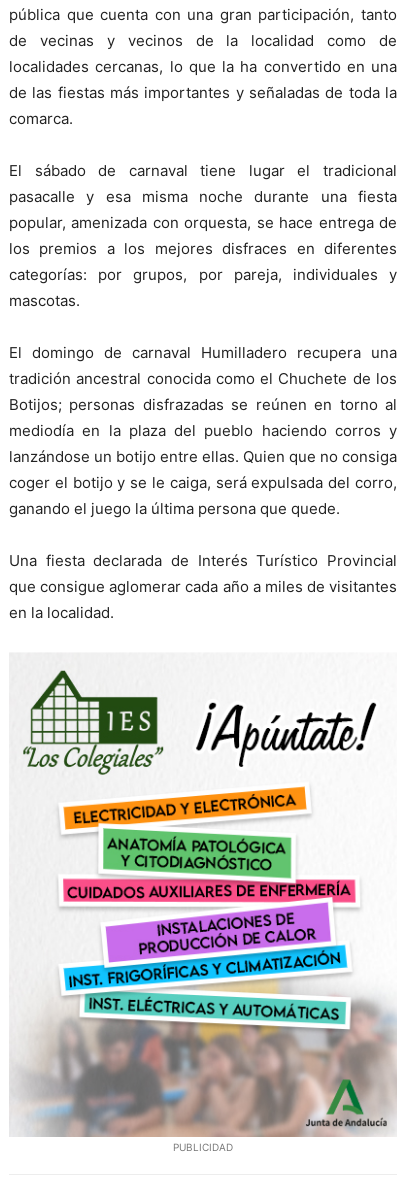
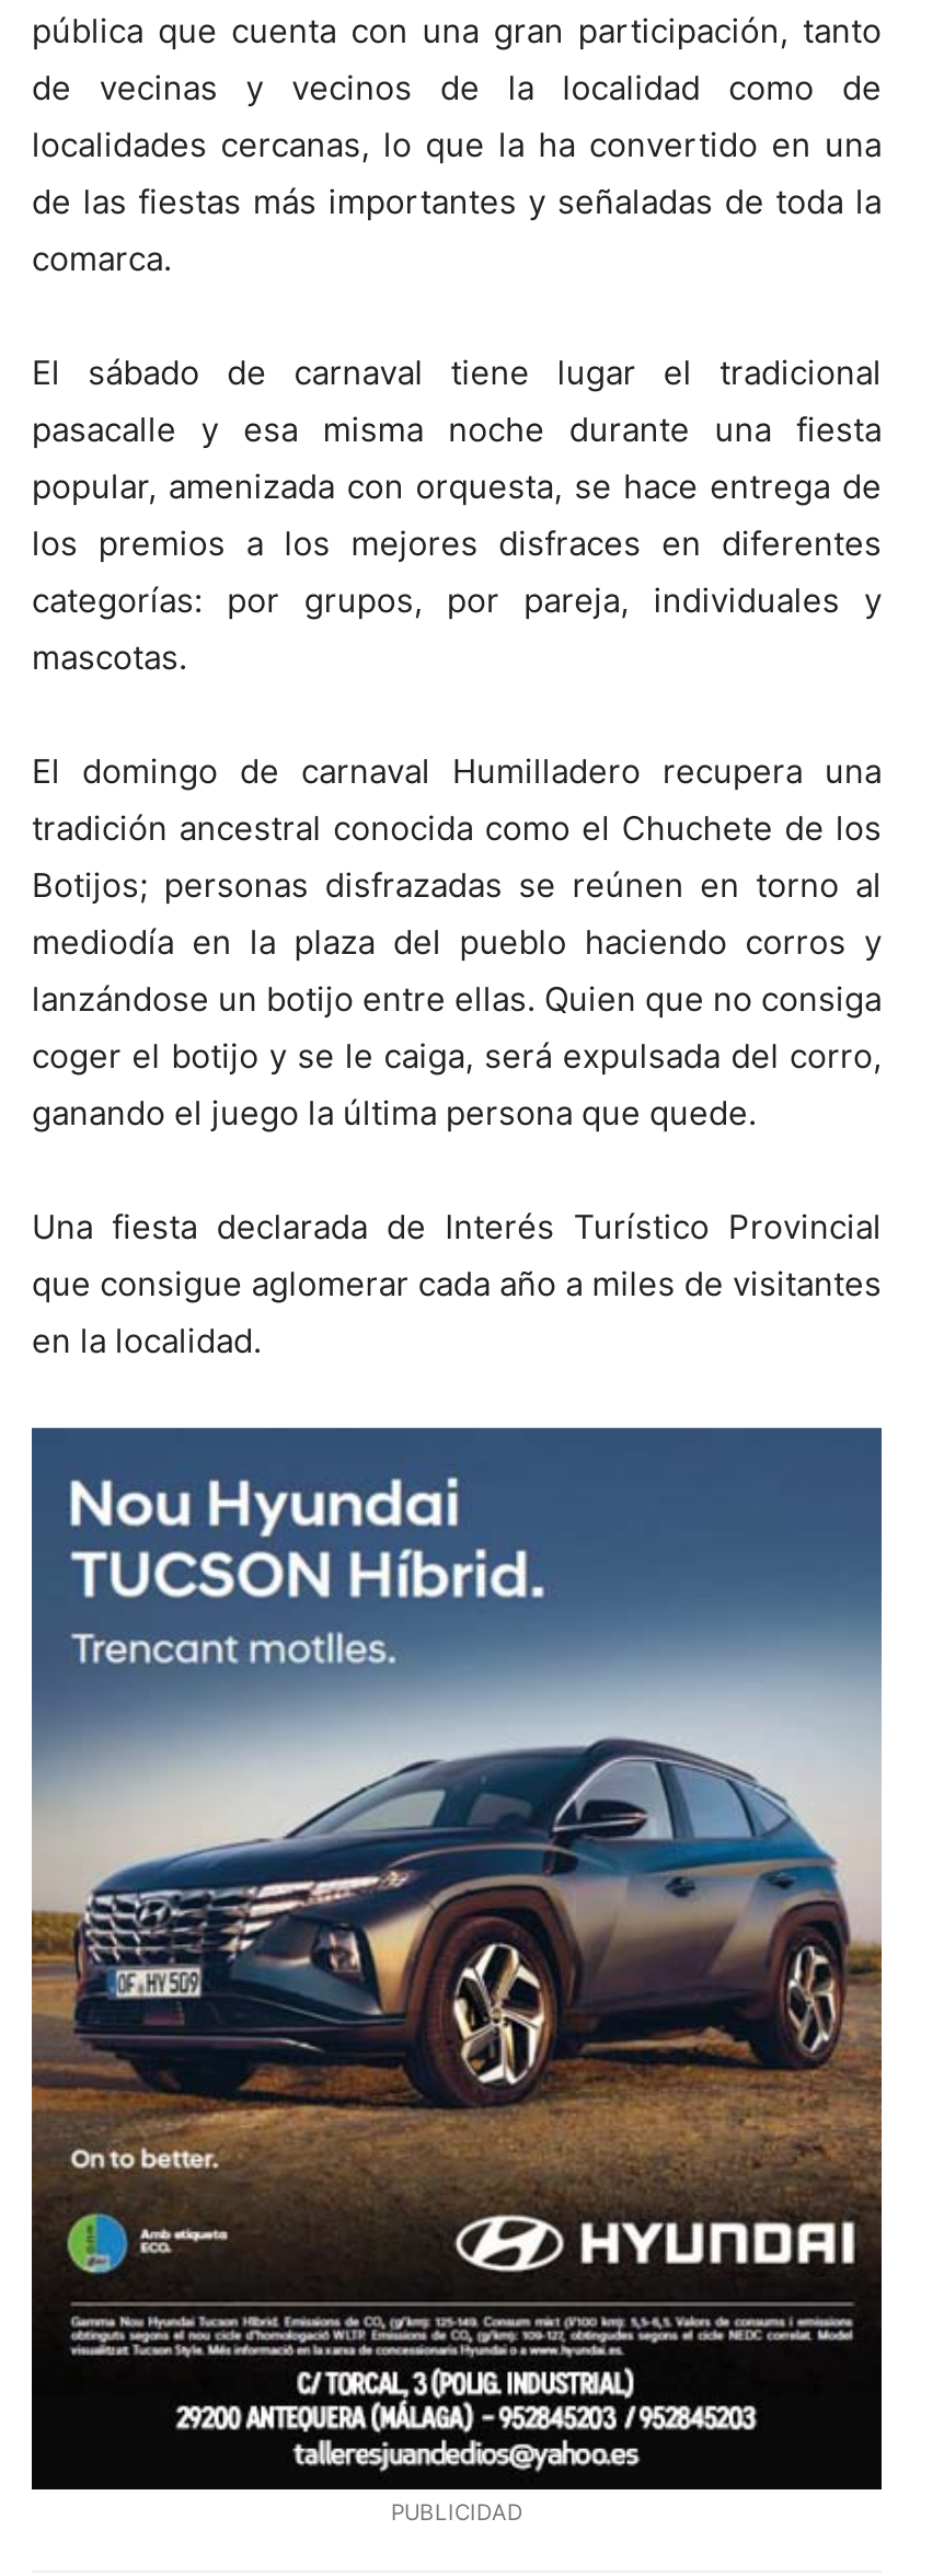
- [image]
+ [image]
